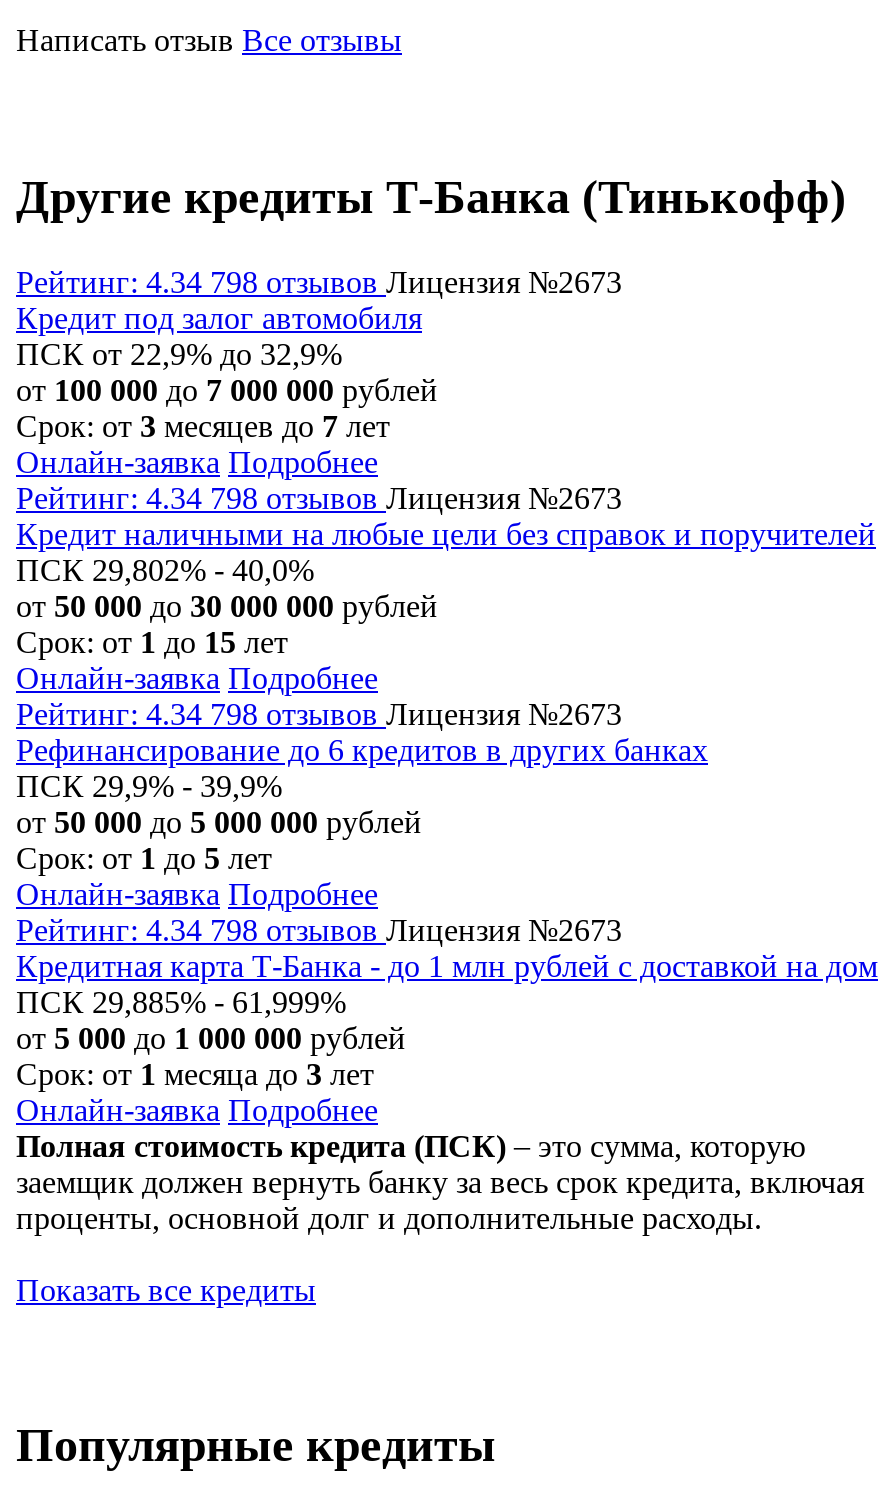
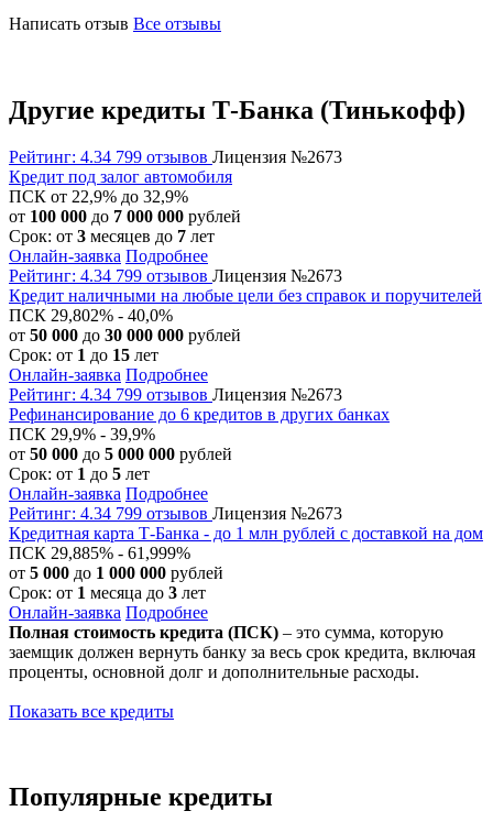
- Рейтинг: 4.34 798 отзывов Лицензия №2673
+ Рейтинг: 4.34 799 отзывов Лицензия №2673

- Рейтинг: 4.34 798 отзывов Лицензия №2673
+ Рейтинг: 4.34 799 отзывов Лицензия №2673

- Рейтинг: 4.34 798 отзывов Лицензия №2673
+ Рейтинг: 4.34 799 отзывов Лицензия №2673

- Рейтинг: 4.34 798 отзывов Лицензия №2673
+ Рейтинг: 4.34 799 отзывов Лицензия №2673
